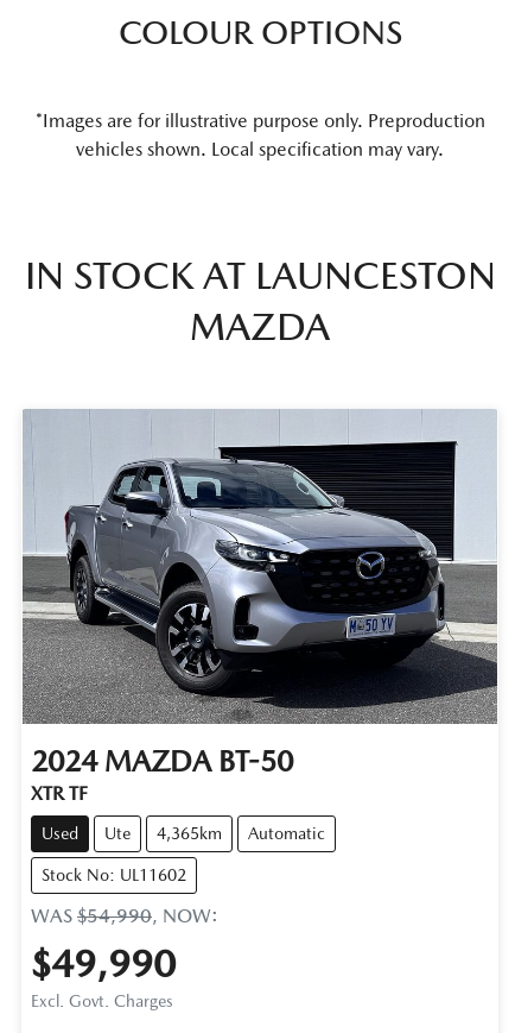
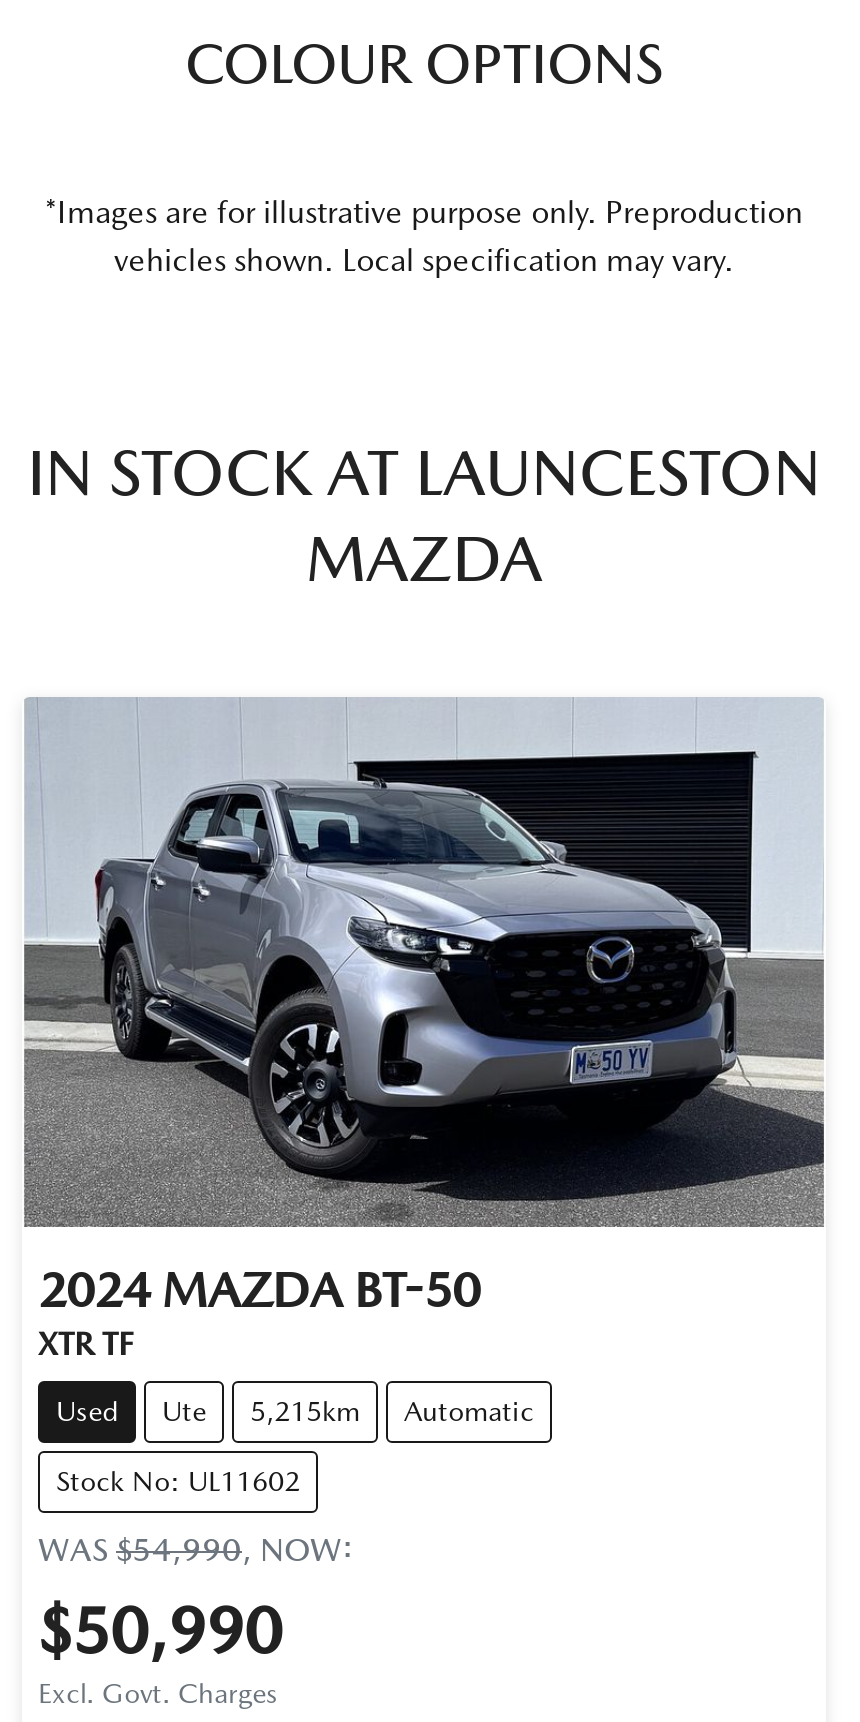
- Used Ute 4,365km Automatic
+ Used Ute 5,215km Automatic

- $49,990
+ $50,990
